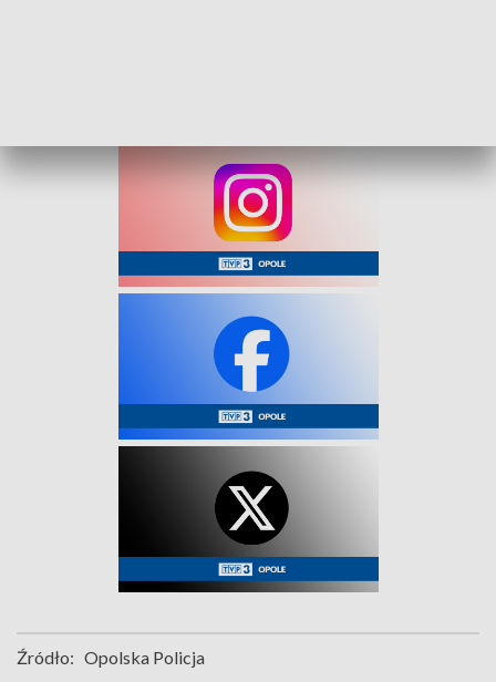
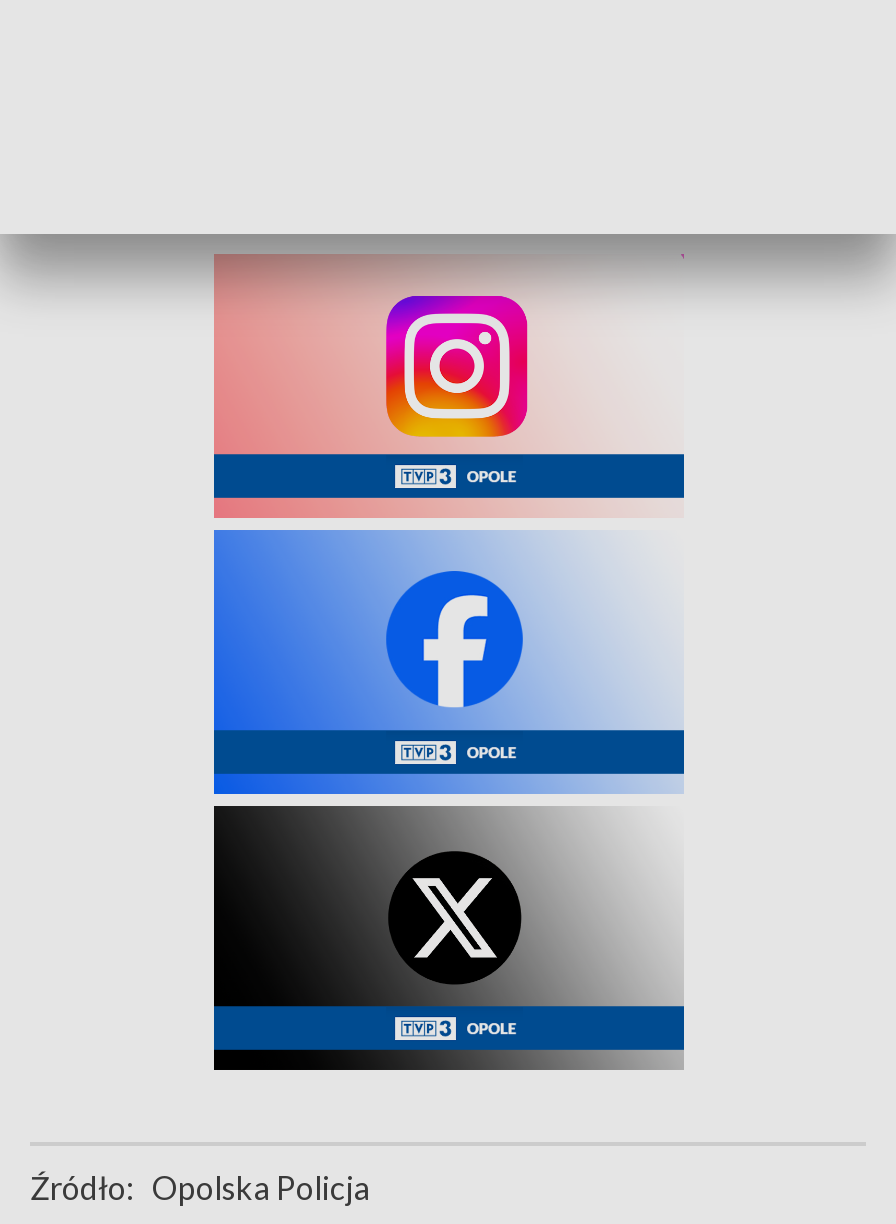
- [image]
+ [image]
